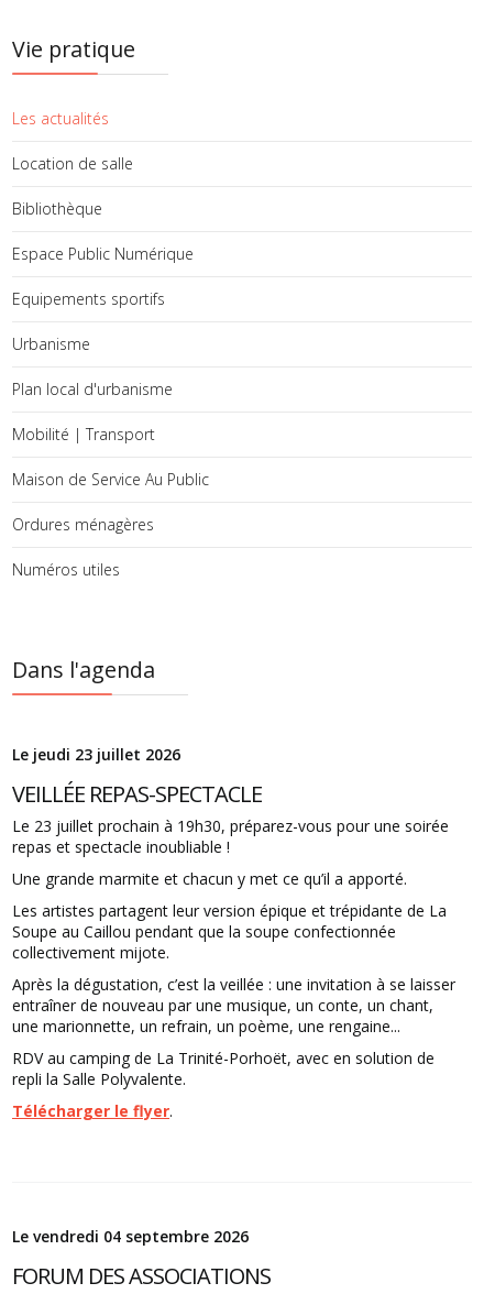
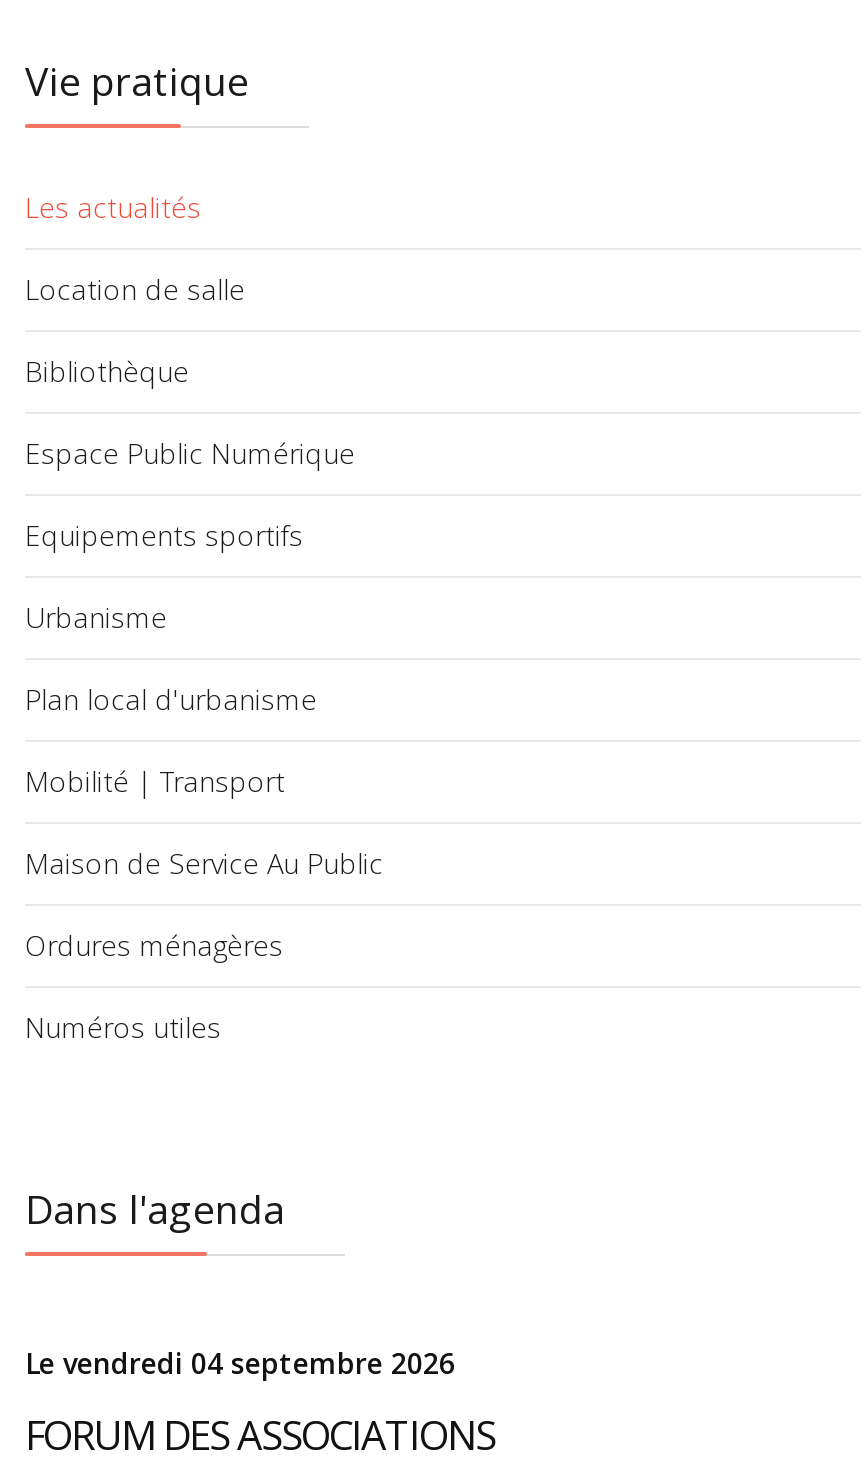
- Le jeudi 23 juillet 2026
- VEILLÉE REPAS-SPECTACLE
- Le 23 juillet prochain à 19h30, préparez-vous pour une soirée
- repas et spectacle inoubliable !
- Une grande marmite et chacun y met ce qu’il a apporté.
- Les artistes partagent leur version épique et trépidante de La
- Soupe au Caillou pendant que la soupe confectionnée
- collectivement mijote.
- Après la dégustation, c’est la veillée : une invitation à se laisser
- entraîner de nouveau par une musique, un conte, un chant,
- une marionnette, un refrain, un poème, une rengaine...
- RDV au camping de La Trinité-Porhoët, avec en solution de
- repli la Salle Polyvalente.
- Télécharger le flyer.
